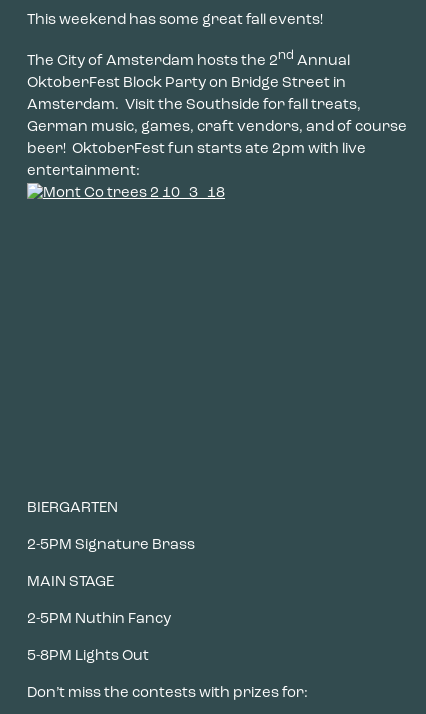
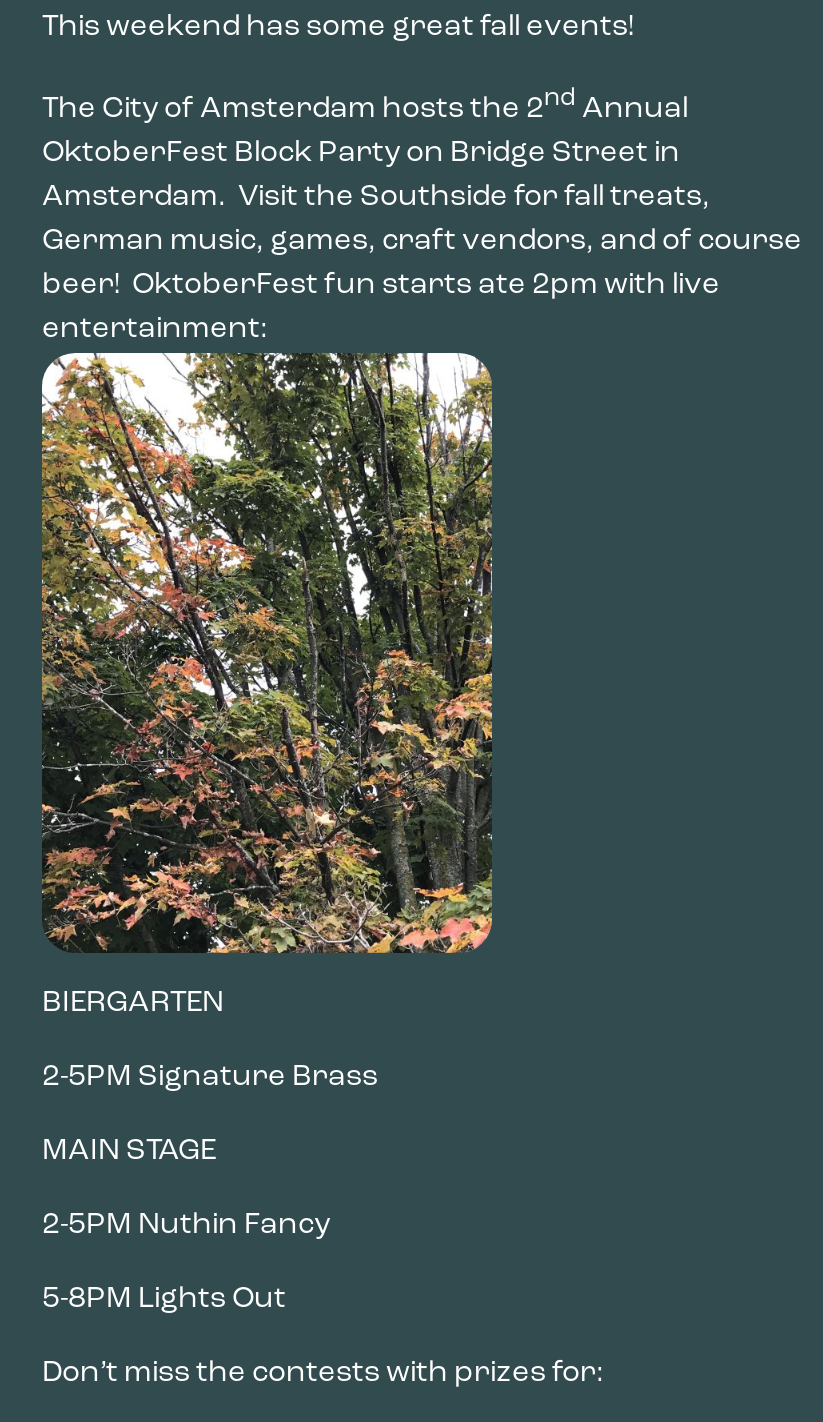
+ [image]
